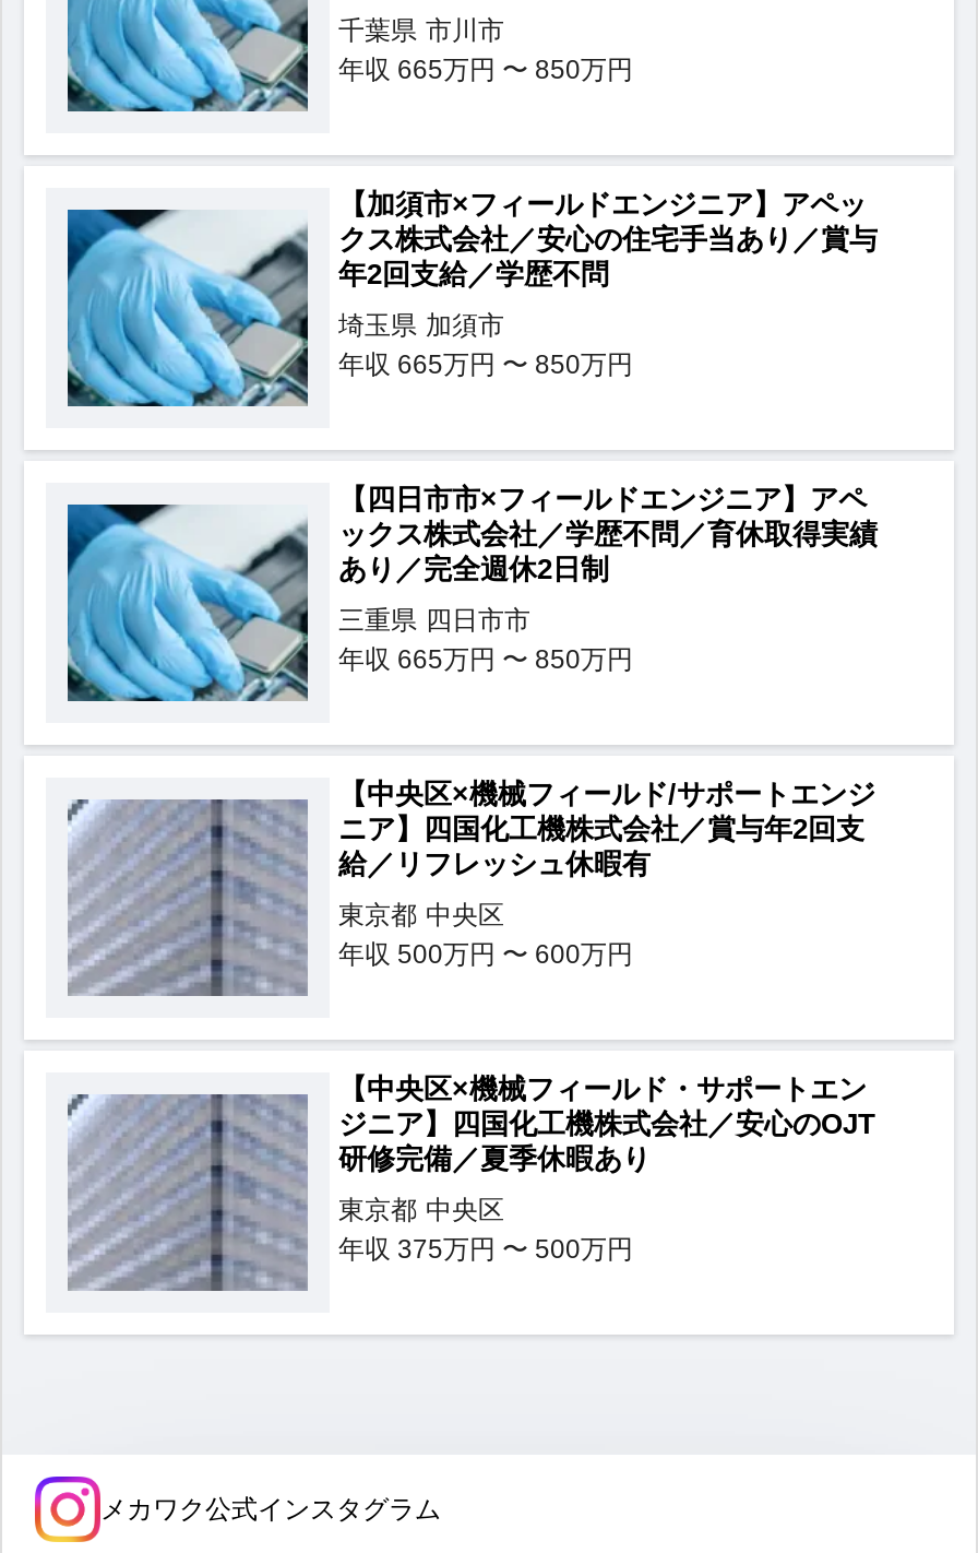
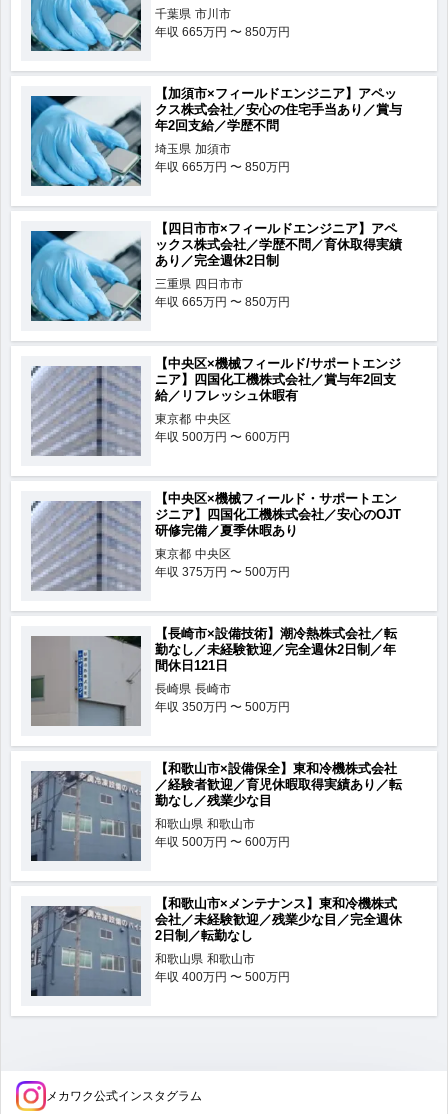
+ [image]
+ 【長崎市×設備技術】潮冷熱株式会社／転
+ 勤なし／未経験歓迎／完全週休2日制／年
+ 間休日121日
+ 長崎県 長崎市
+ 年収350万円 〜 500万円

+ [image]
+ 【和歌山市×設備保全】東和冷機株式会社
+ ／経験者歓迎／育児休暇取得実績あり／転
+ 勤なし／残業少な目
+ 和歌山県 和歌山市
+ 年収500万円 〜 600万円

+ [image]
+ 【和歌山市×メンテナンス】東和冷機株式
+ 会社／未経験歓迎／残業少な目／完全週休
+ 2日制／転勤なし
+ 和歌山県 和歌山市
+ 年収400万円 〜 500万円
